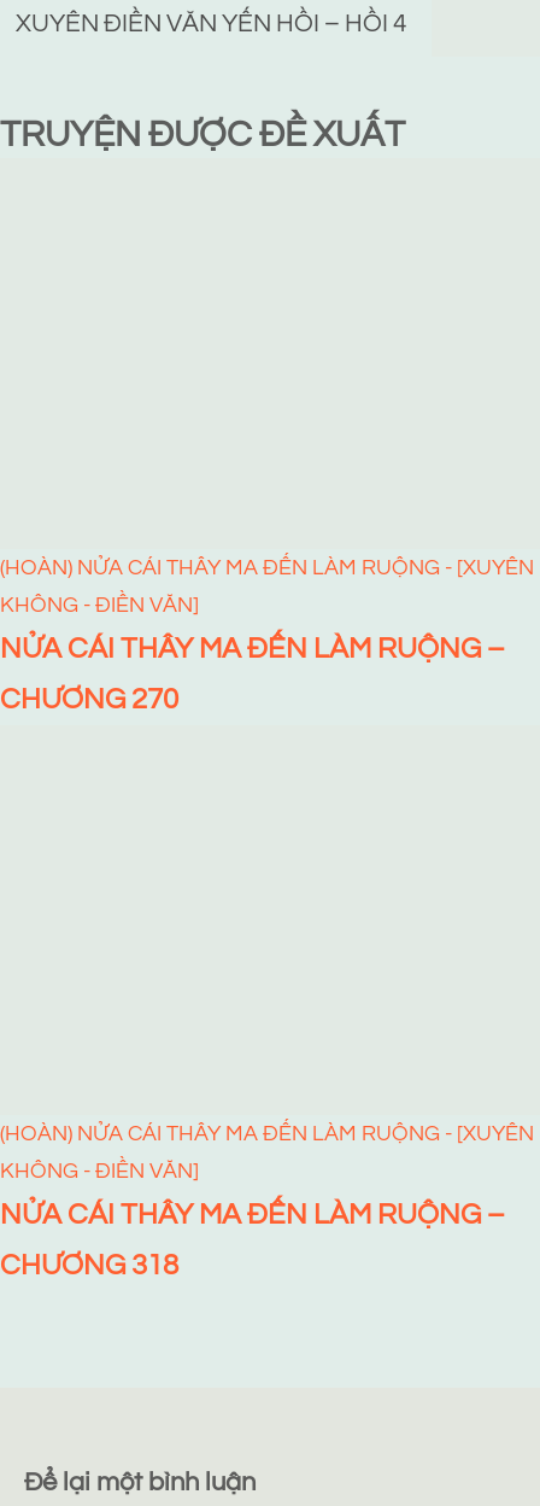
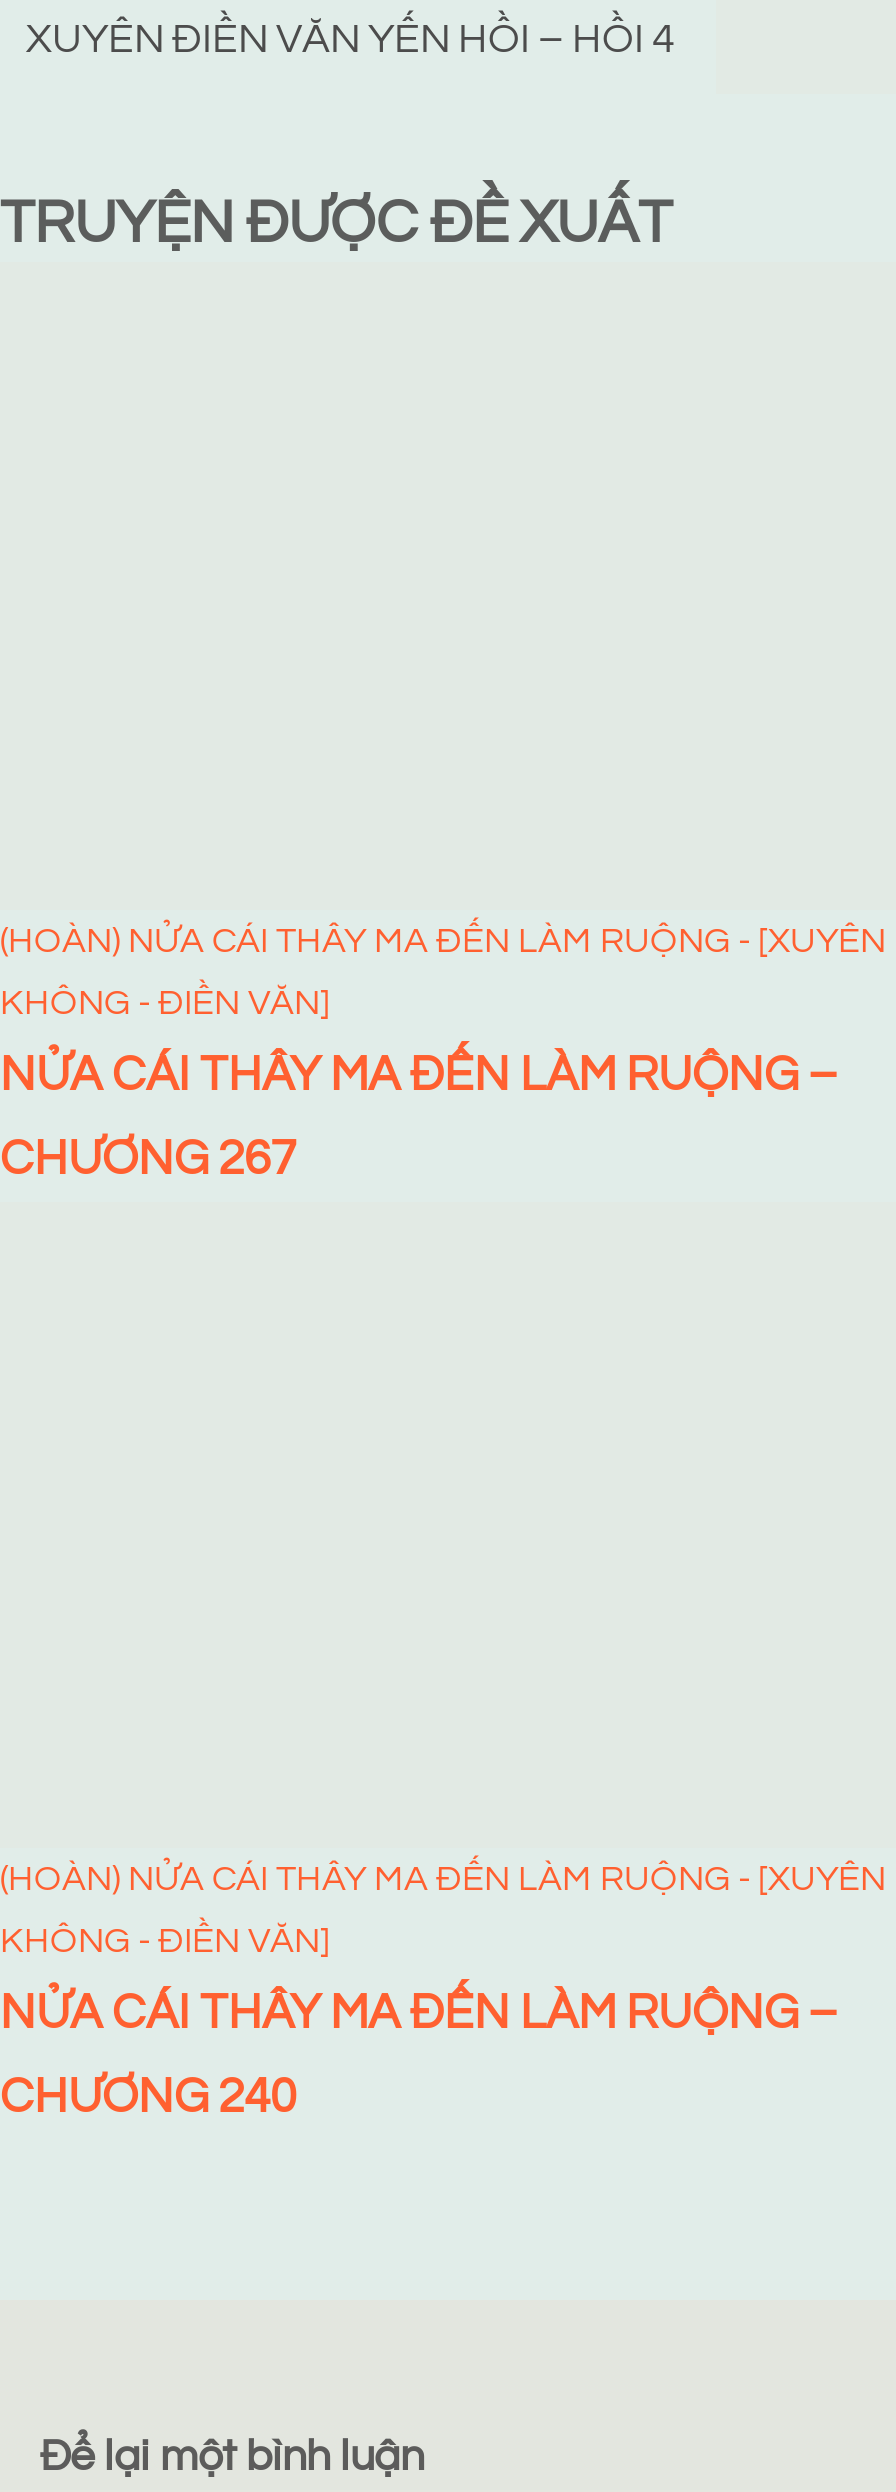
- CHƯƠNG 270
+ CHƯƠNG 267

- CHƯƠNG 318
+ CHƯƠNG 240
